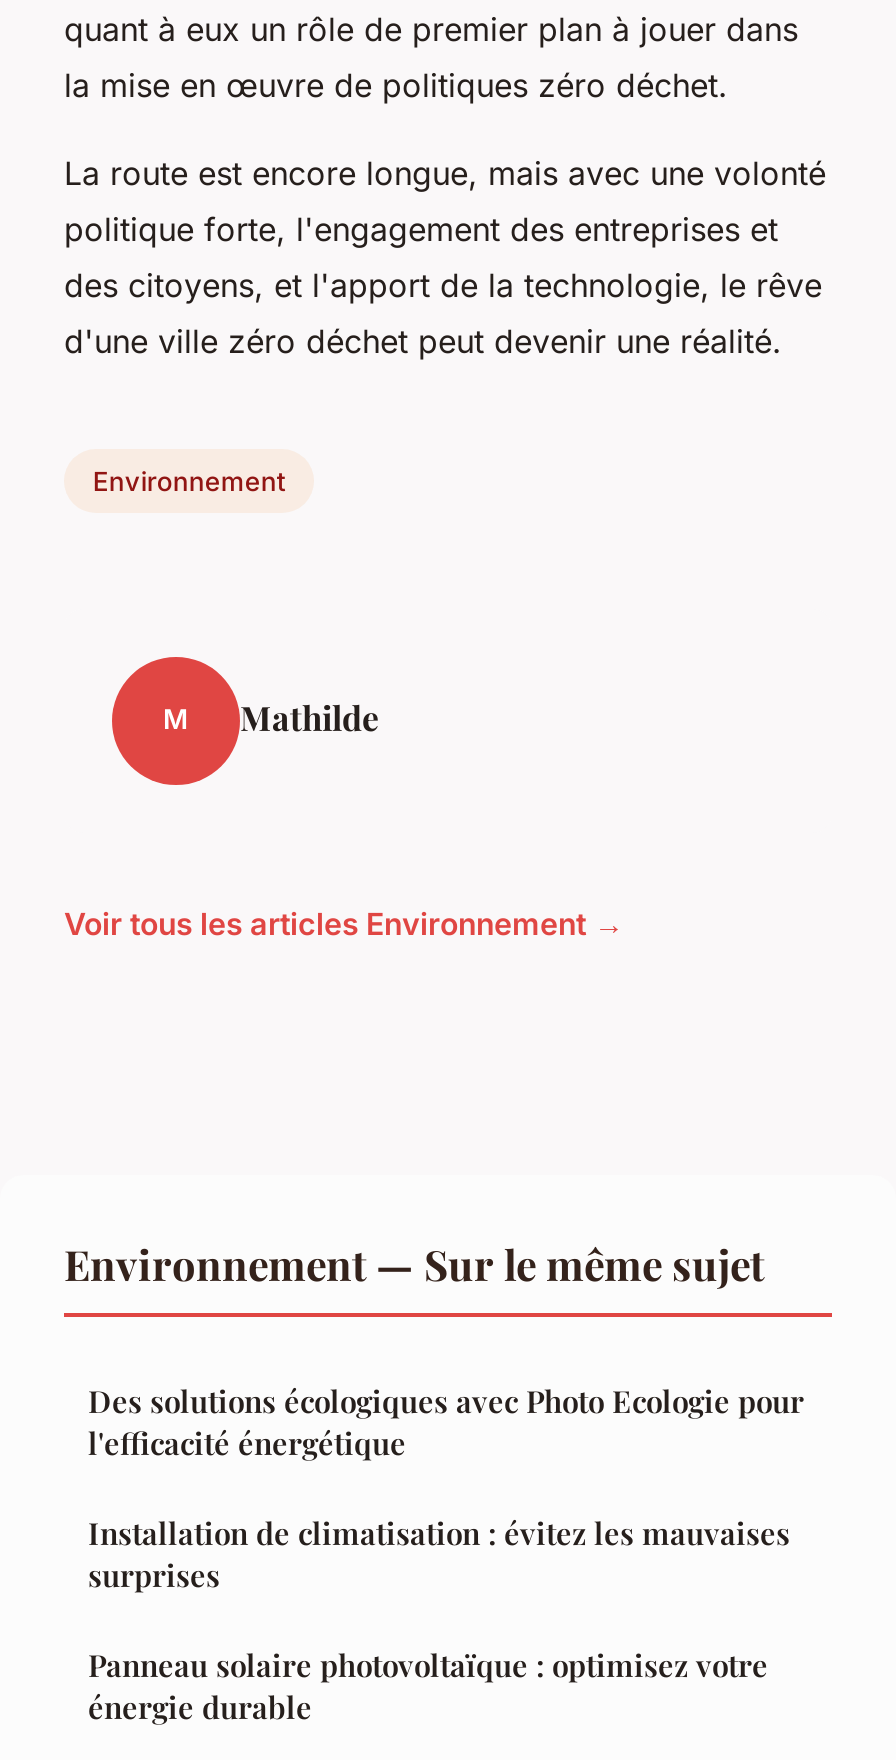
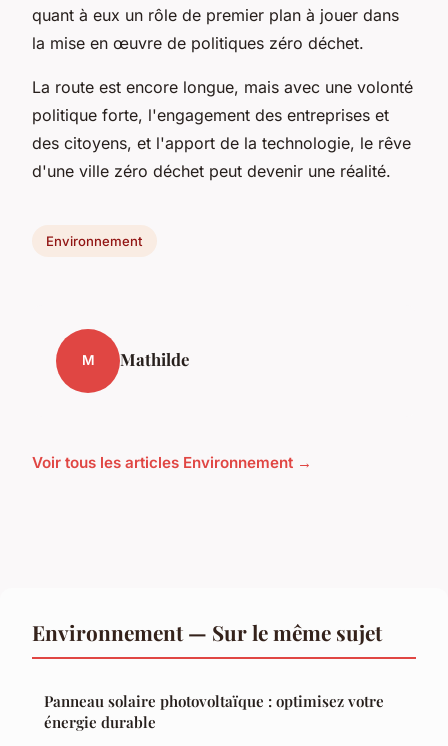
- Des solutions écologiques avec Photo Ecologie pour
- l'efficacité énergétique
- Installation de climatisation : évitez les mauvaises
- surprises
